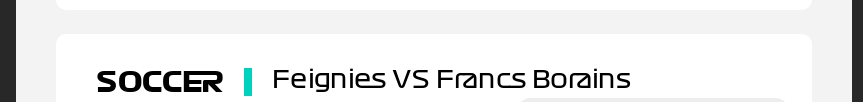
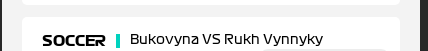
- Feignies VS Francs Borains
+ Bukovyna VS Rukh Vynnyky
